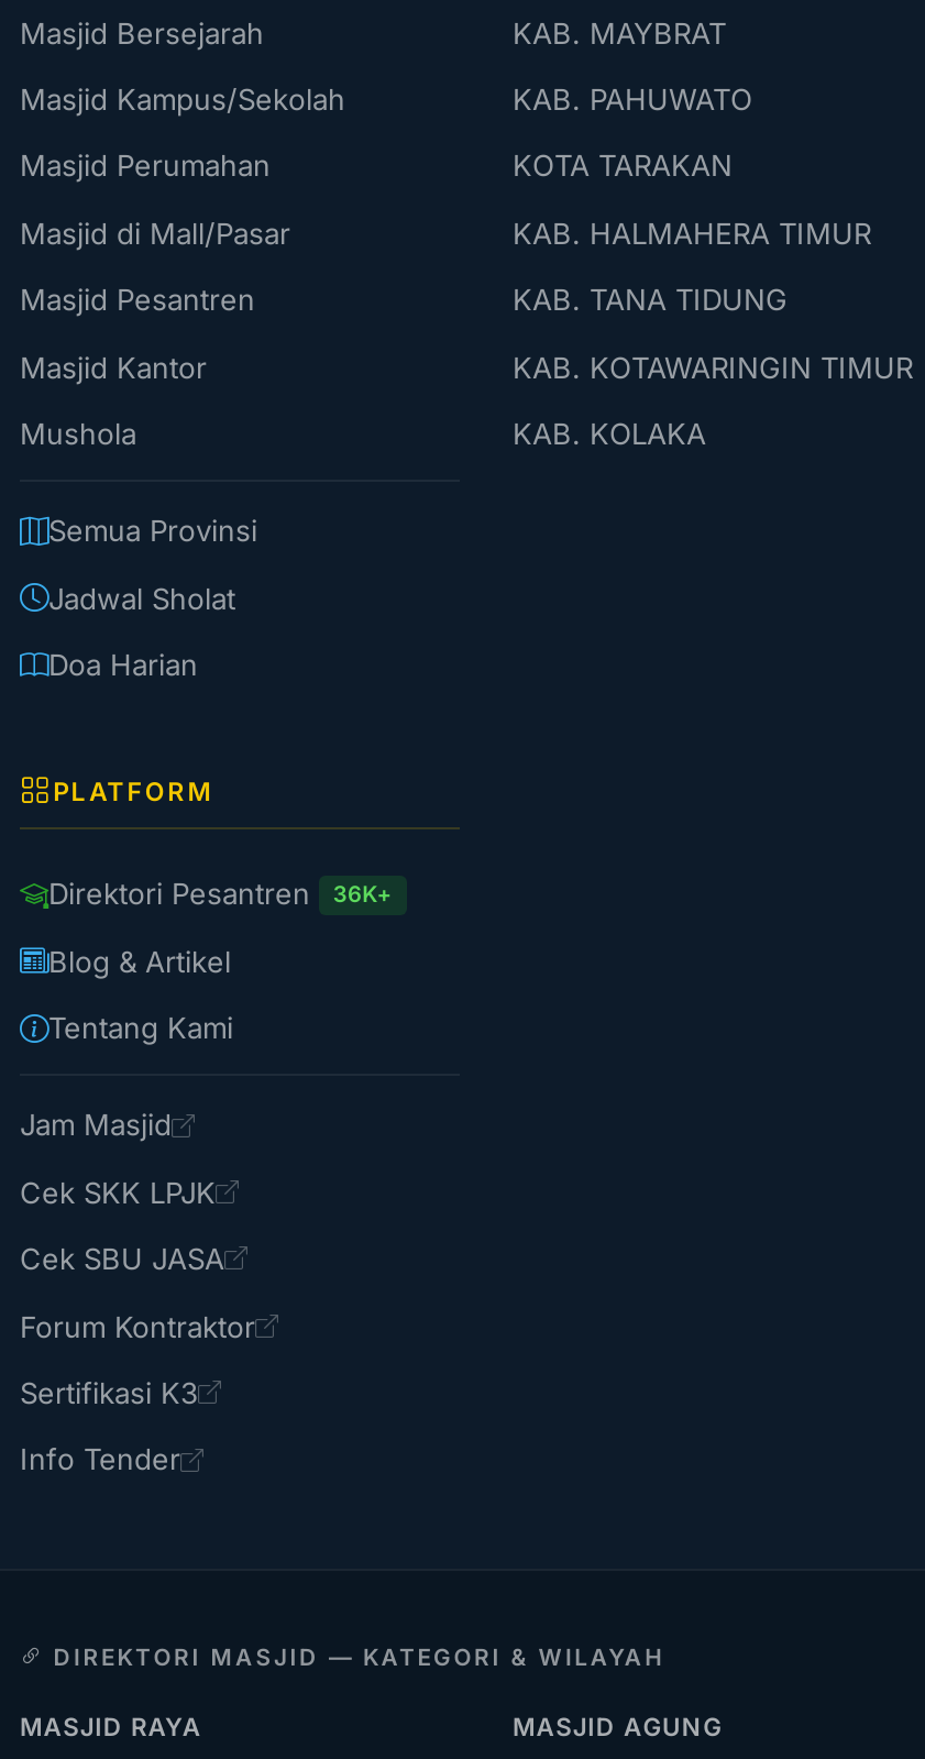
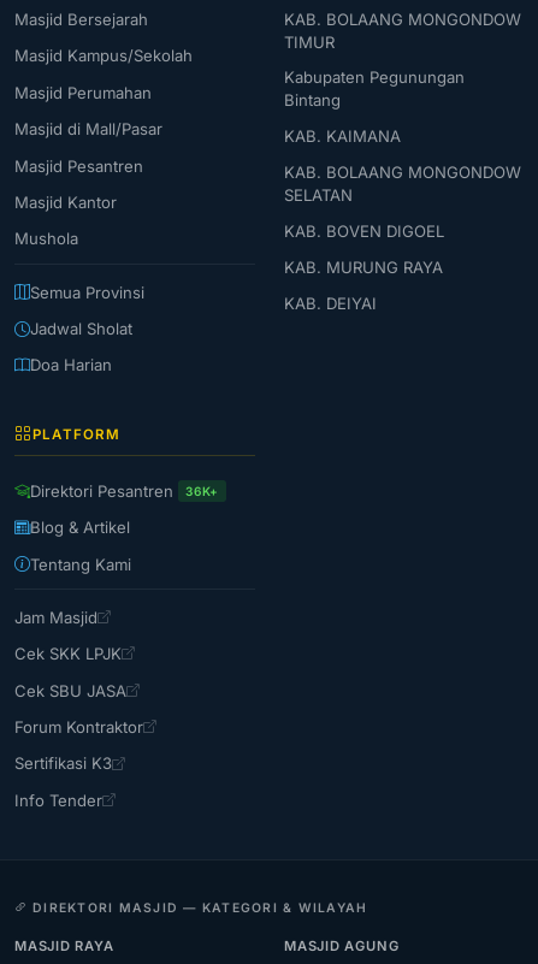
- KAB. MAYBRAT
+ KAB. BOLAANG MONGONDOW
+ TIMUR

- KAB. PAHUWATO
+ Kabupaten Pegunungan
+ Bintang

- KOTA TARAKAN
+ KAB. KAIMANA

- KAB. HALMAHERA TIMUR
+ KAB. BOLAANG MONGONDOW
+ SELATAN

- KAB. TANA TIDUNG
+ KAB. BOVEN DIGOEL

- KAB. KOTAWARINGIN TIMUR
+ KAB. MURUNG RAYA

- KAB. KOLAKA
+ KAB. DEIYAI
